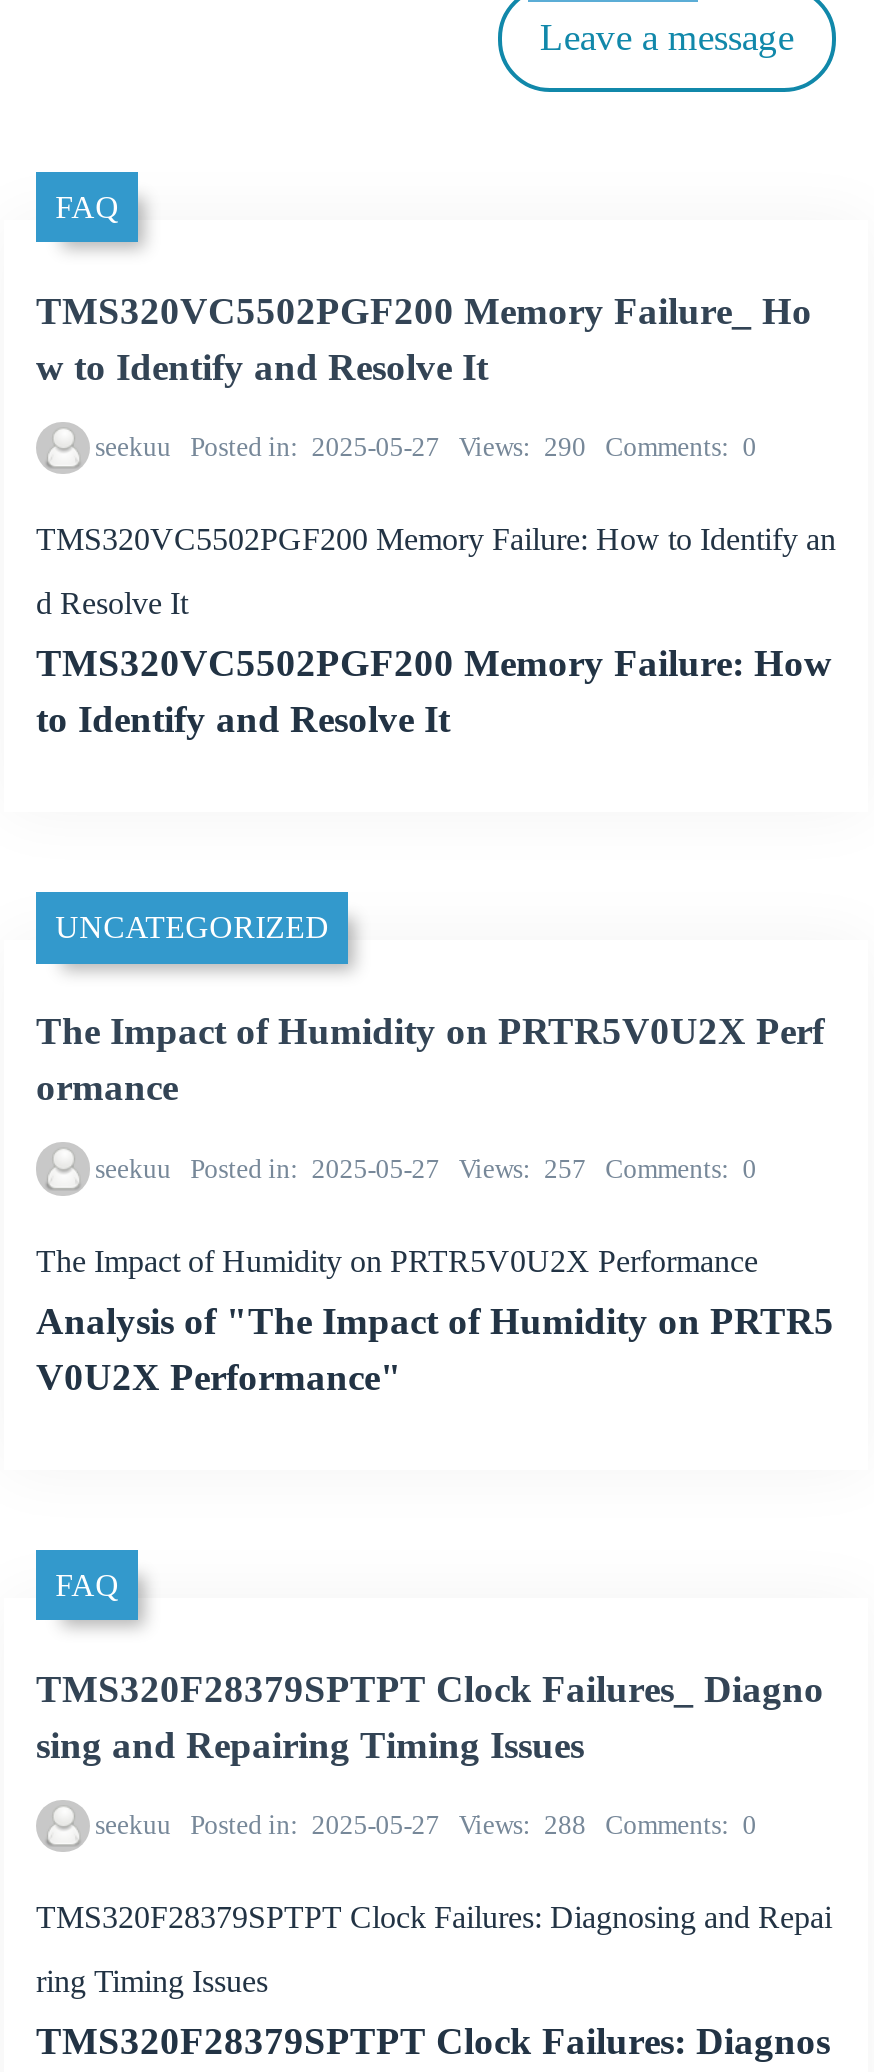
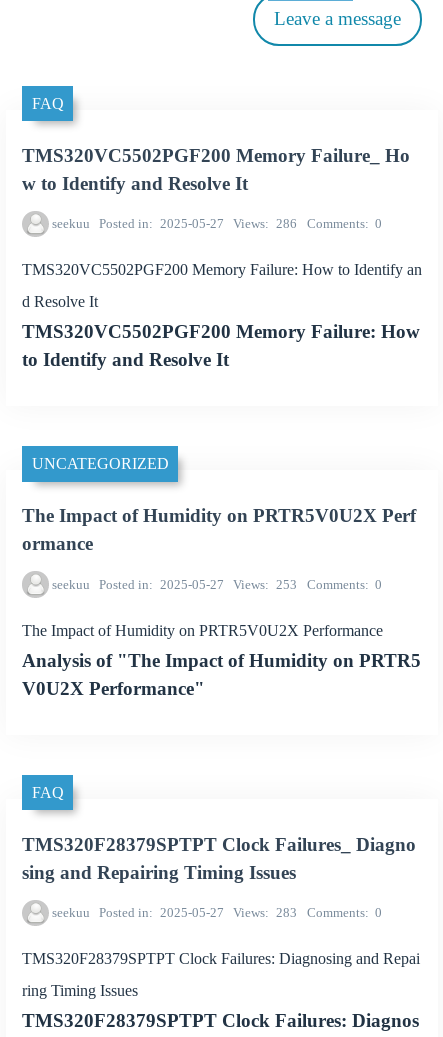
- seekuu Posted in 2025-05-27 Views 290 Comments 0
+ seekuu Posted in 2025-05-27 Views 286 Comments 0

- seekuu Posted in 2025-05-27 Views 257 Comments 0
+ seekuu Posted in 2025-05-27 Views 253 Comments 0

- seekuu Posted in 2025-05-27 Views 288 Comments 0
+ seekuu Posted in 2025-05-27 Views 283 Comments 0
